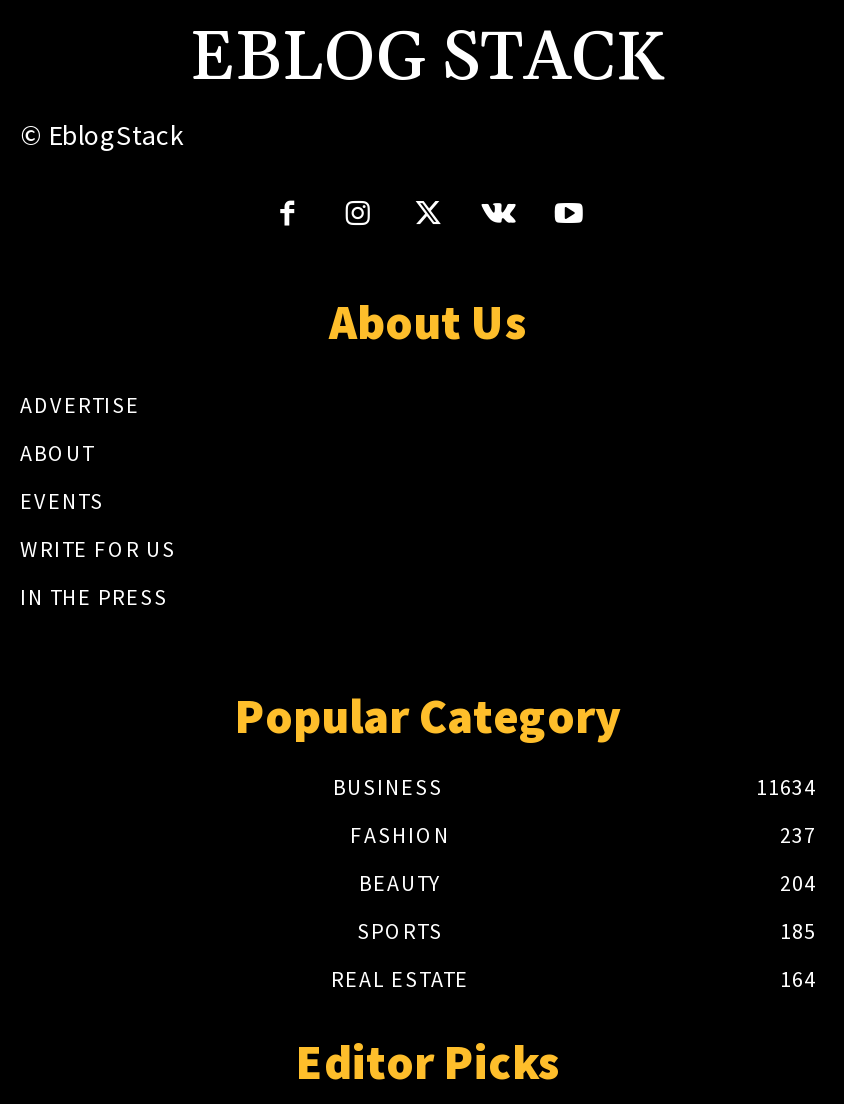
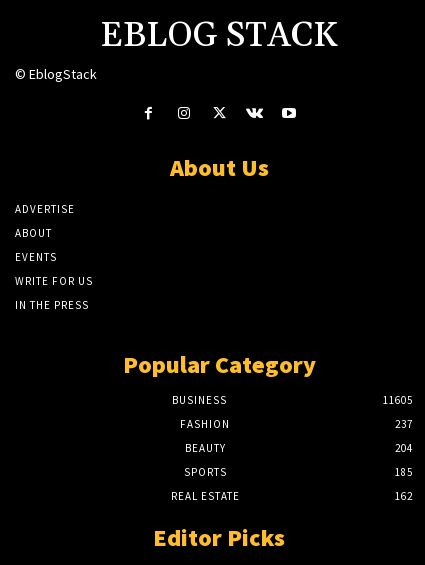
- 11634
+ 11605

- 164
+ 162
